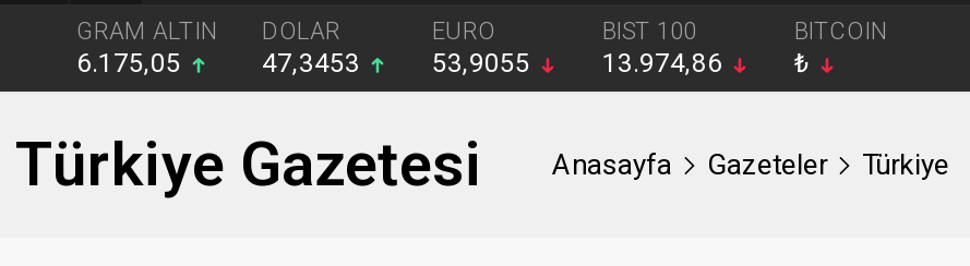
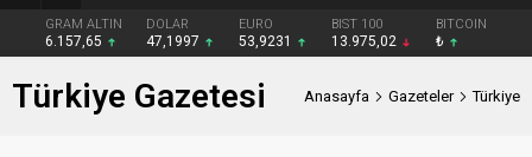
- 6.175,05
+ 6.157,65

- 47,3453
+ 47,1997

- 53,9055
+ 53,9231

- 13.974,86
+ 13.975,02
